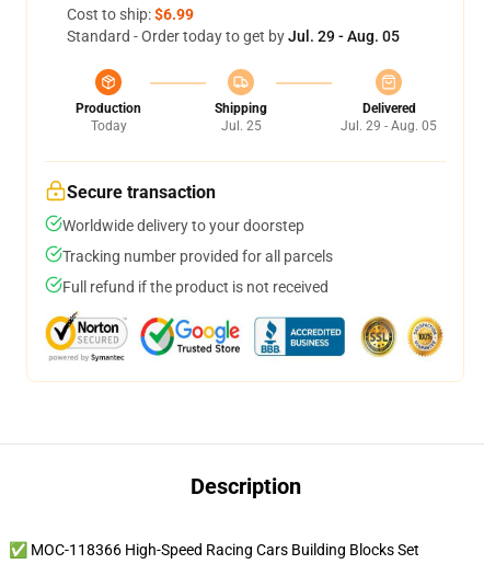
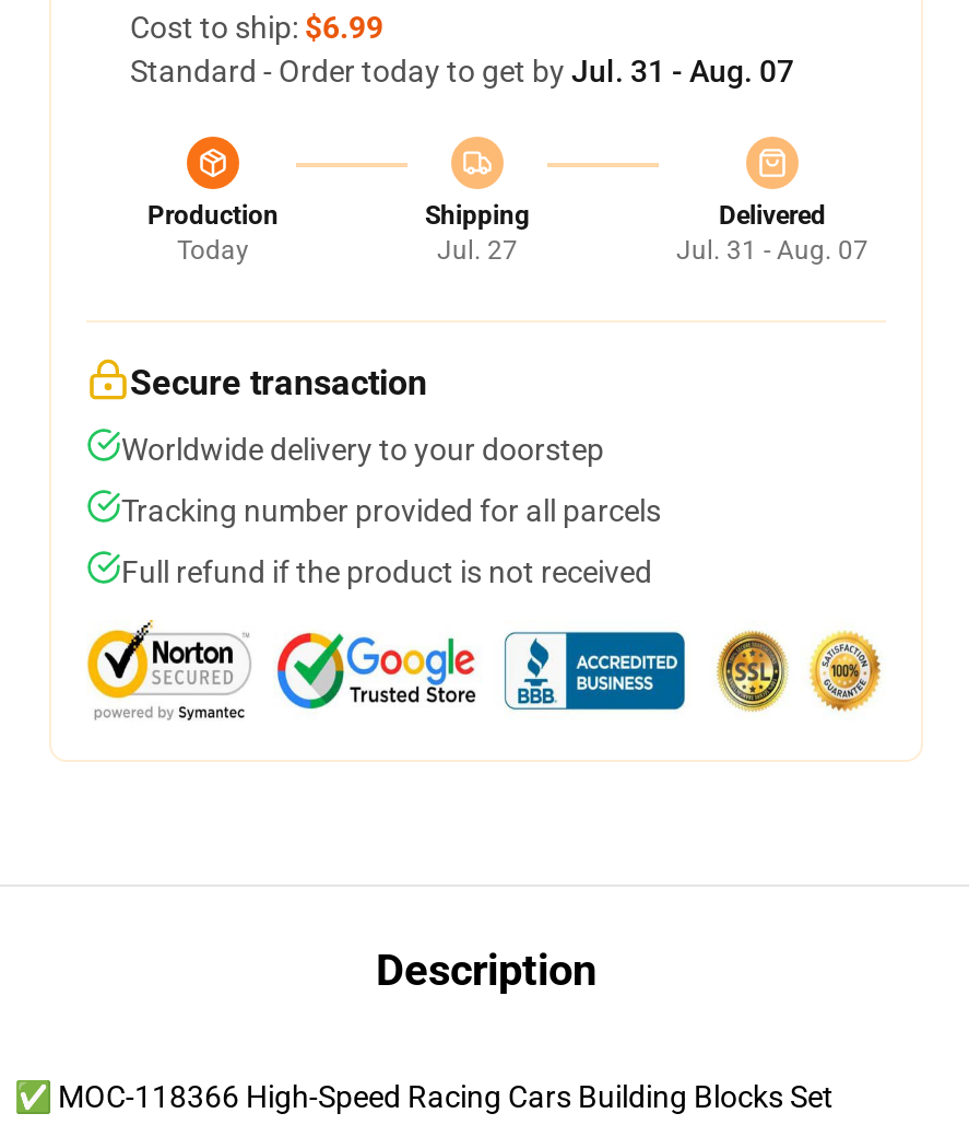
- Standard - Order today to get by Jul. 29 - Aug. 05
+ Standard - Order today to get by Jul. 31 - Aug. 07

- Jul. 25
+ Jul. 27

- Jul. 29 - Aug. 05
+ Jul. 31 - Aug. 07
